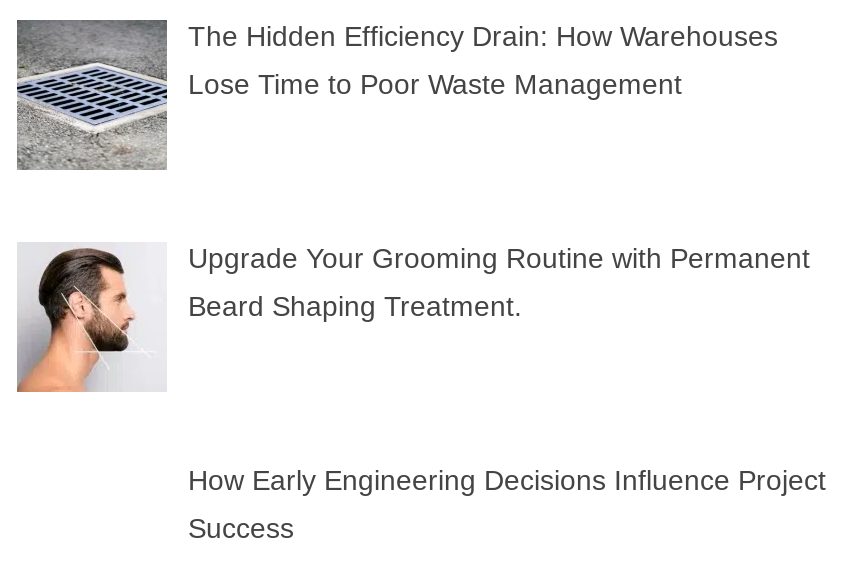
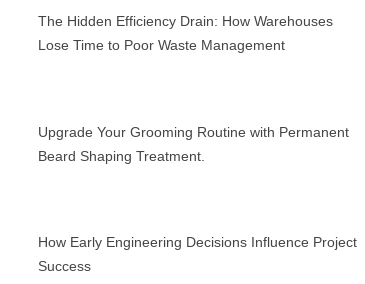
- [image]

- [image]
